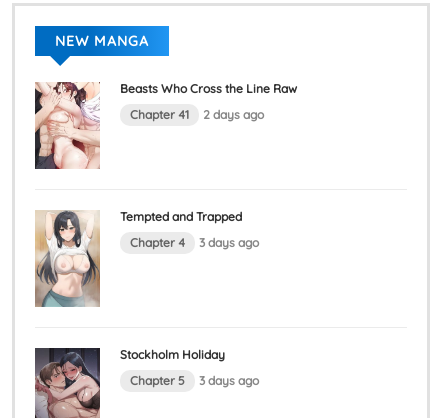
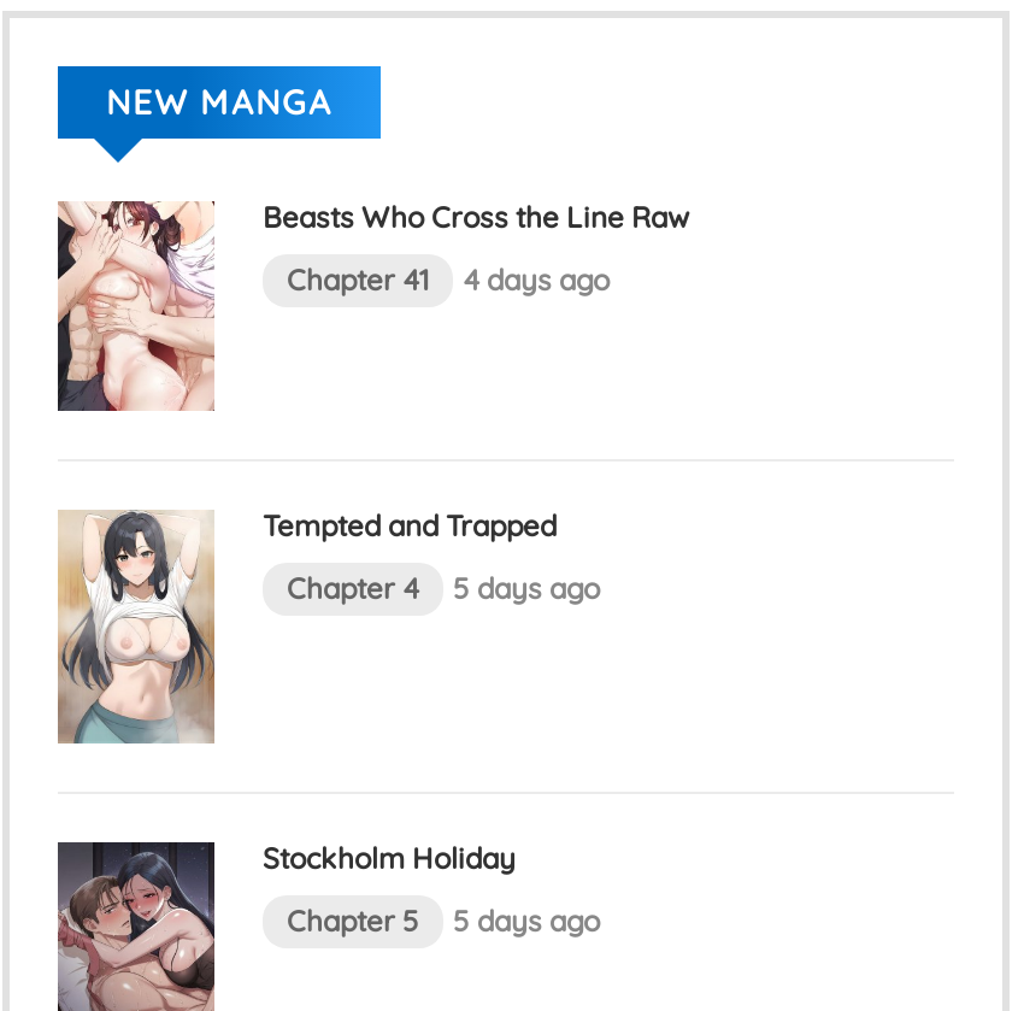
- Chapter 41 2 days ago
+ Chapter 41 4 days ago

- Chapter 4 3 days ago
+ Chapter 4 5 days ago

- Chapter 5 3 days ago
+ Chapter 5 5 days ago
